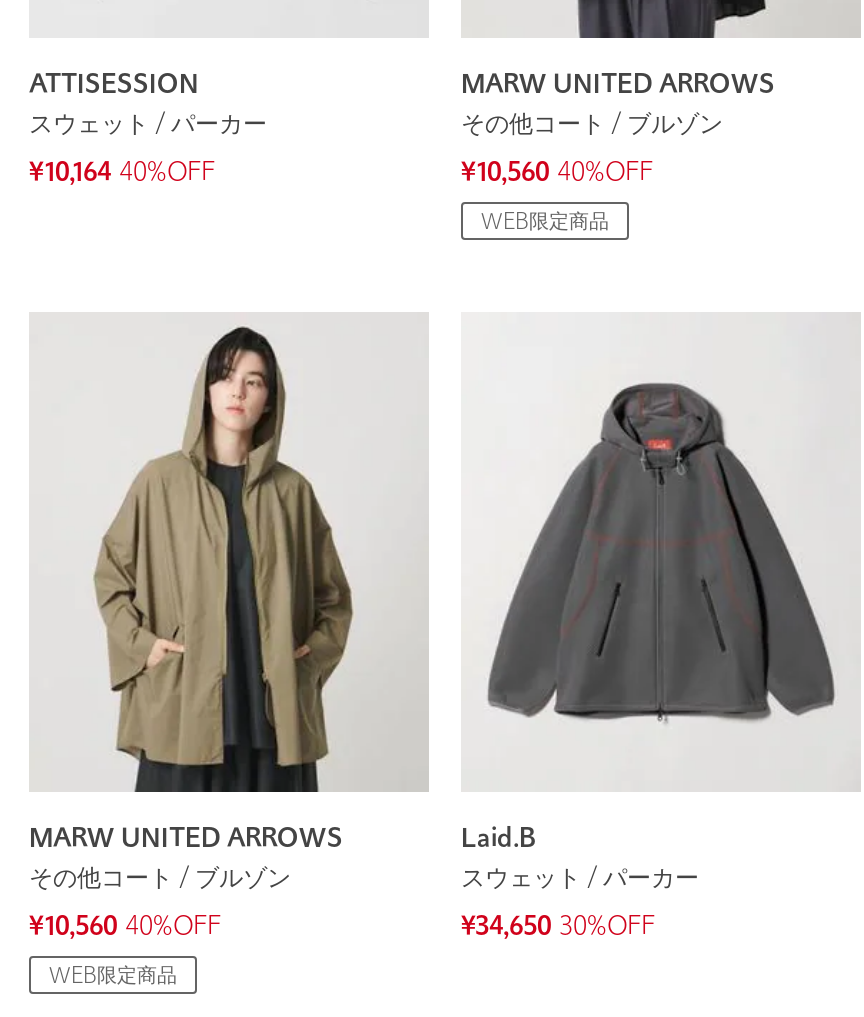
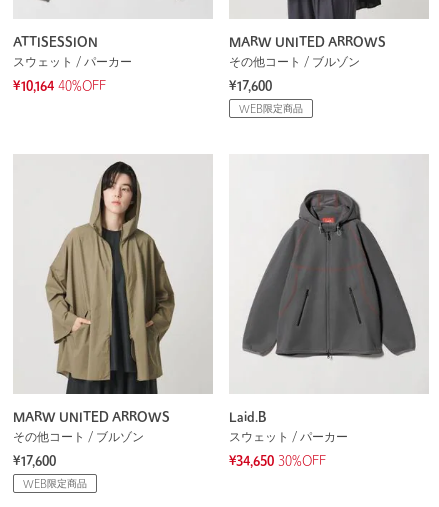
- ¥10,560 40%OFF
+ ¥17,600

- ¥10,560 40%OFF
+ ¥17,600
